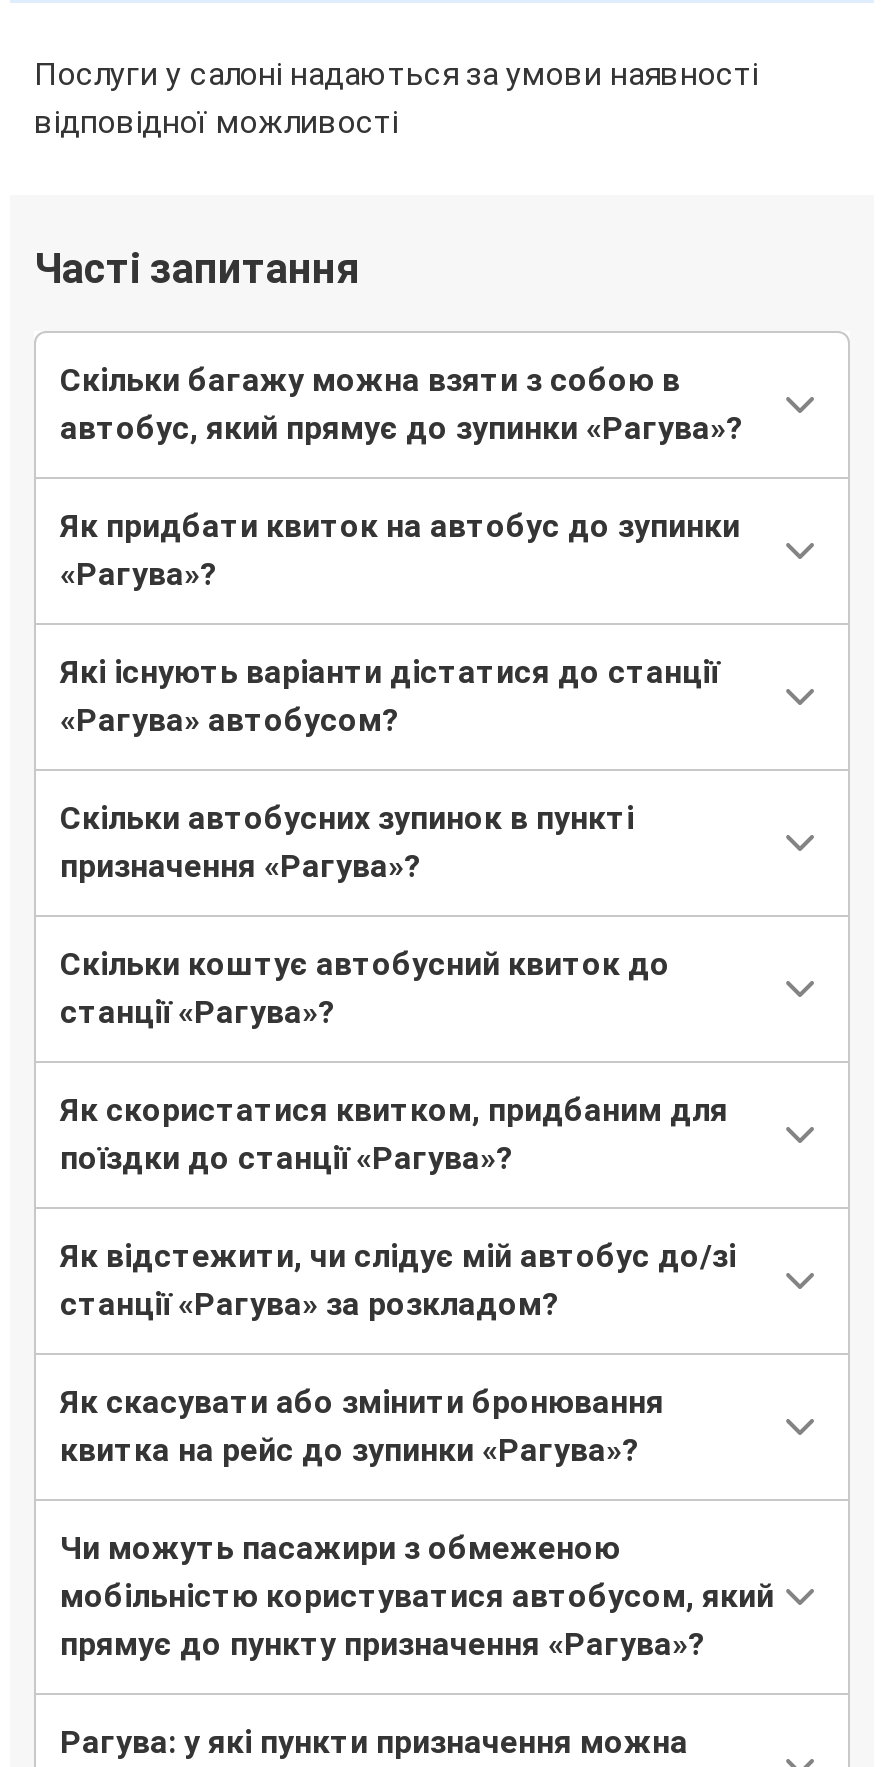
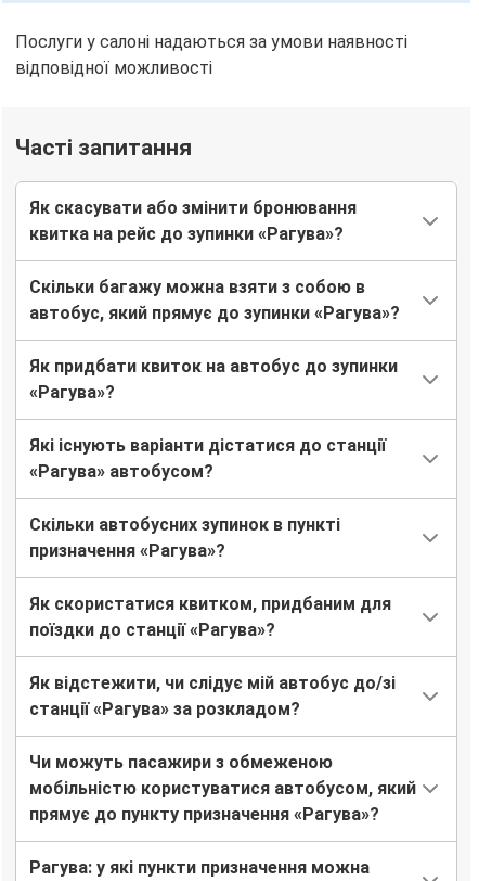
moved down: Скільки багажу можна взяти з собою в | автобус, який прямує до зупинки «Рагува»? | Як придбати квиток на автобус до зупинки | «Рагува»? | Які існують варіанти дістатися до станції | «Рагува» автобусом? | Скільки автобусних зупинок в пункті | призначення «Рагува»?

- Скільки коштує автобусний квиток до
- станції «Рагува»?

moved up: Як скасувати або змінити бронювання | квитка на рейс до зупинки «Рагува»?
